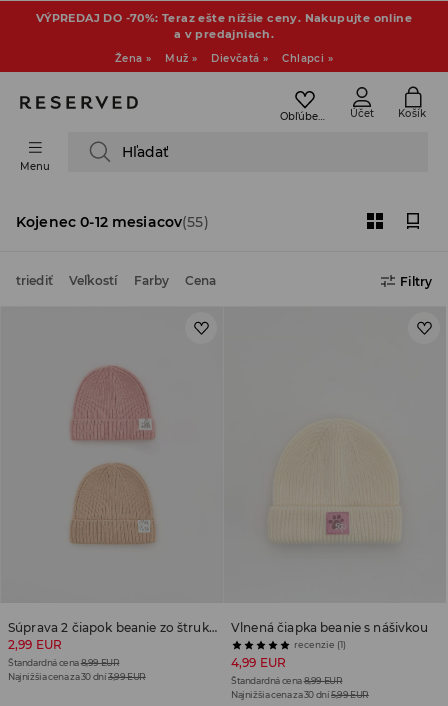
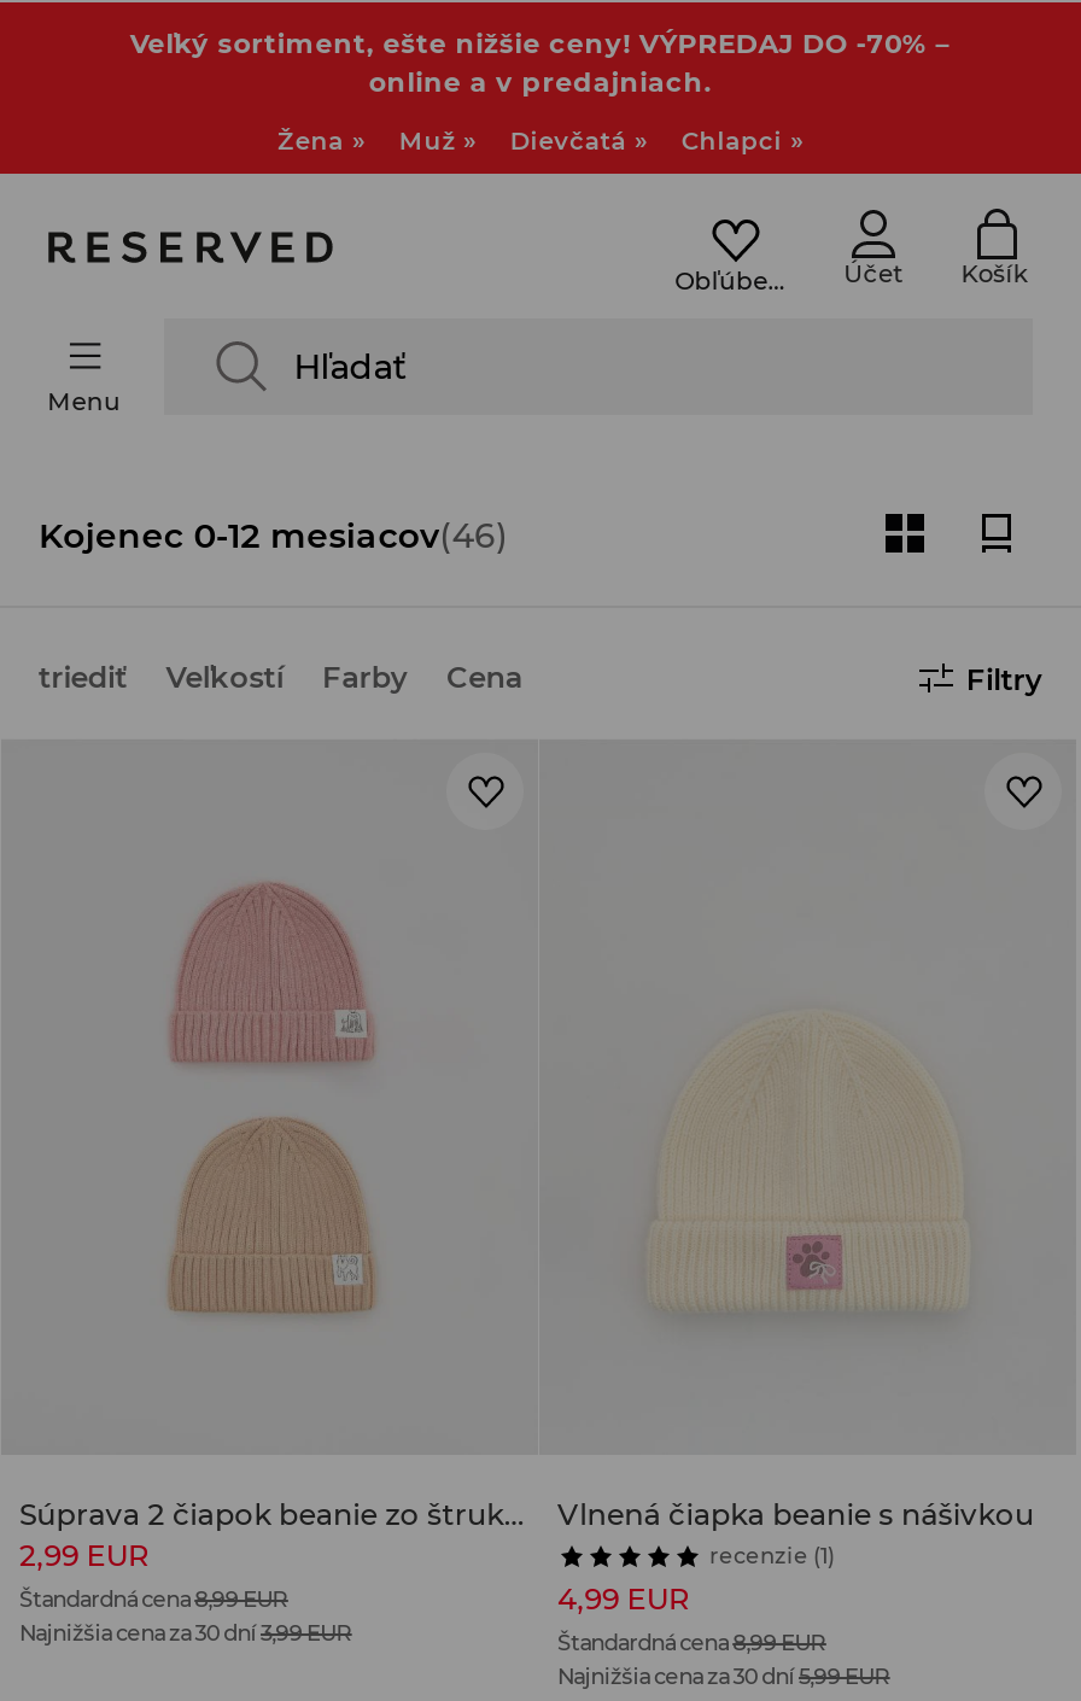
- VÝPREDAJ DO -70%: Teraz ešte nižšie ceny. Nakupujte online
- a v predajniach.
+ Veľký sortiment, ešte nižšie ceny! VÝPREDAJ DO -70% –
+ online a v predajniach.

- Kojenec 0-12 mesiacov(55)
+ Kojenec 0-12 mesiacov(46)
